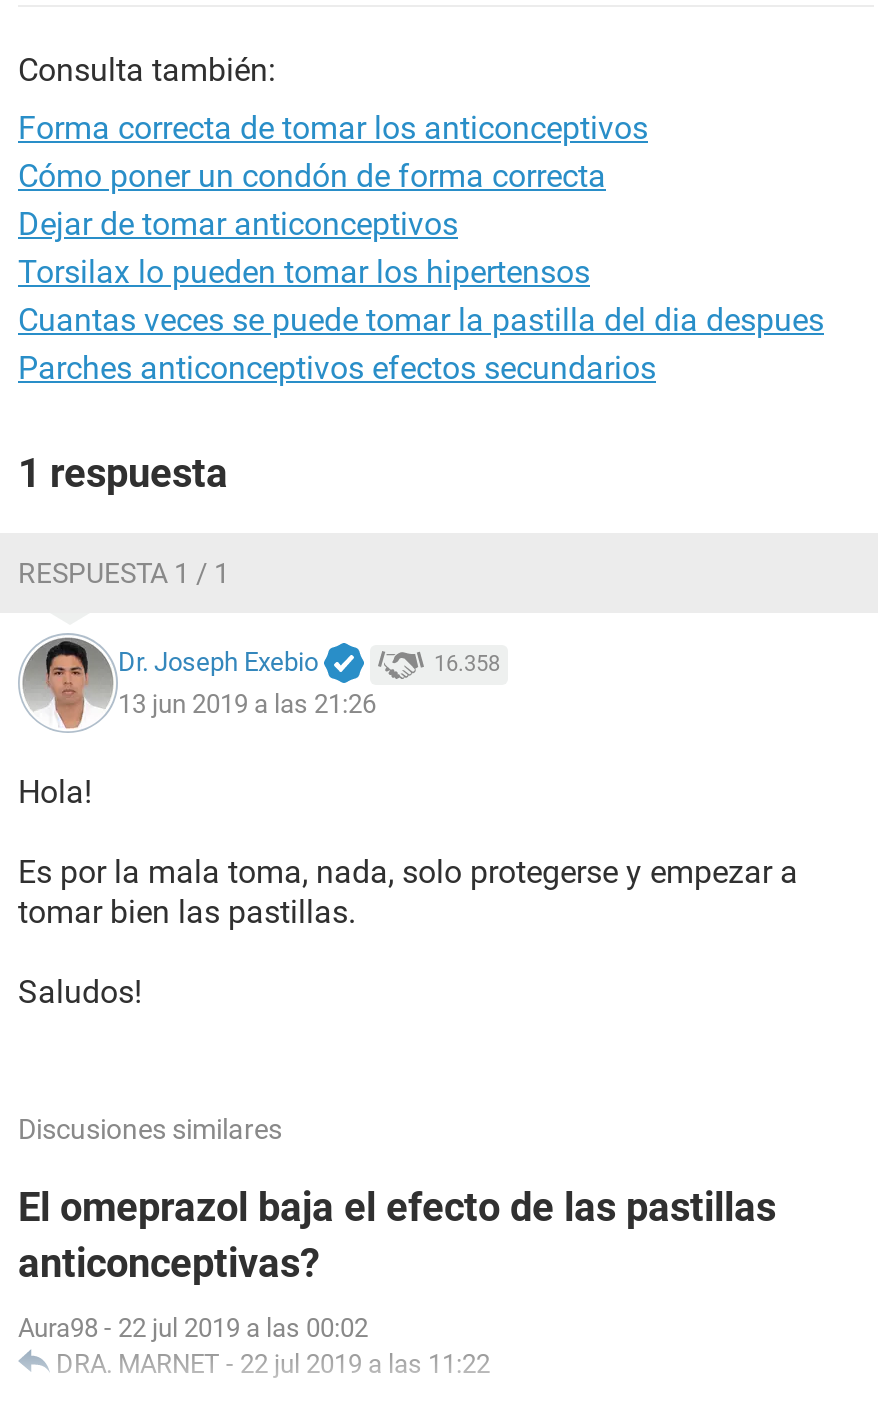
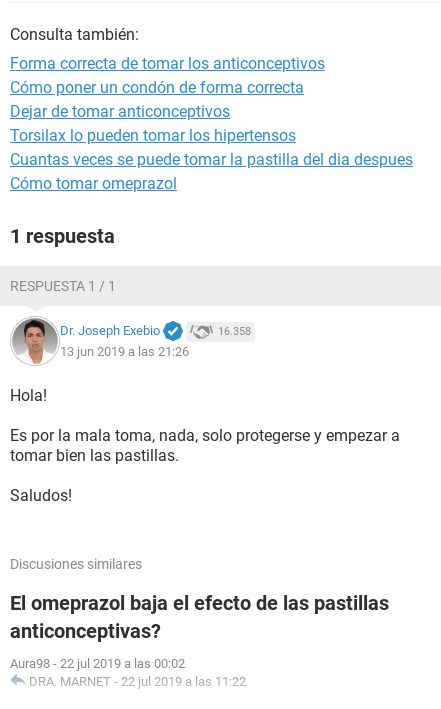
- Parches anticonceptivos efectos secundarios
+ Cómo tomar omeprazol
